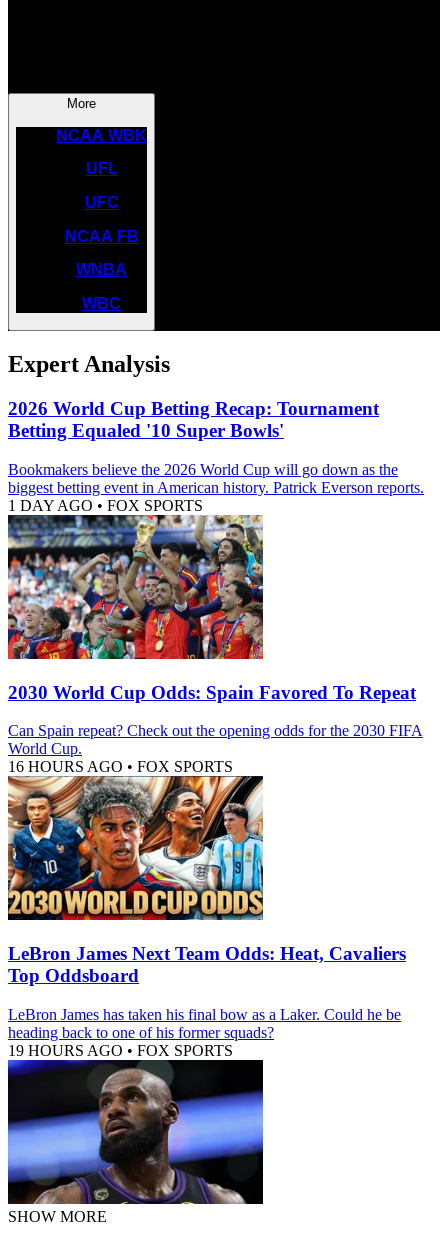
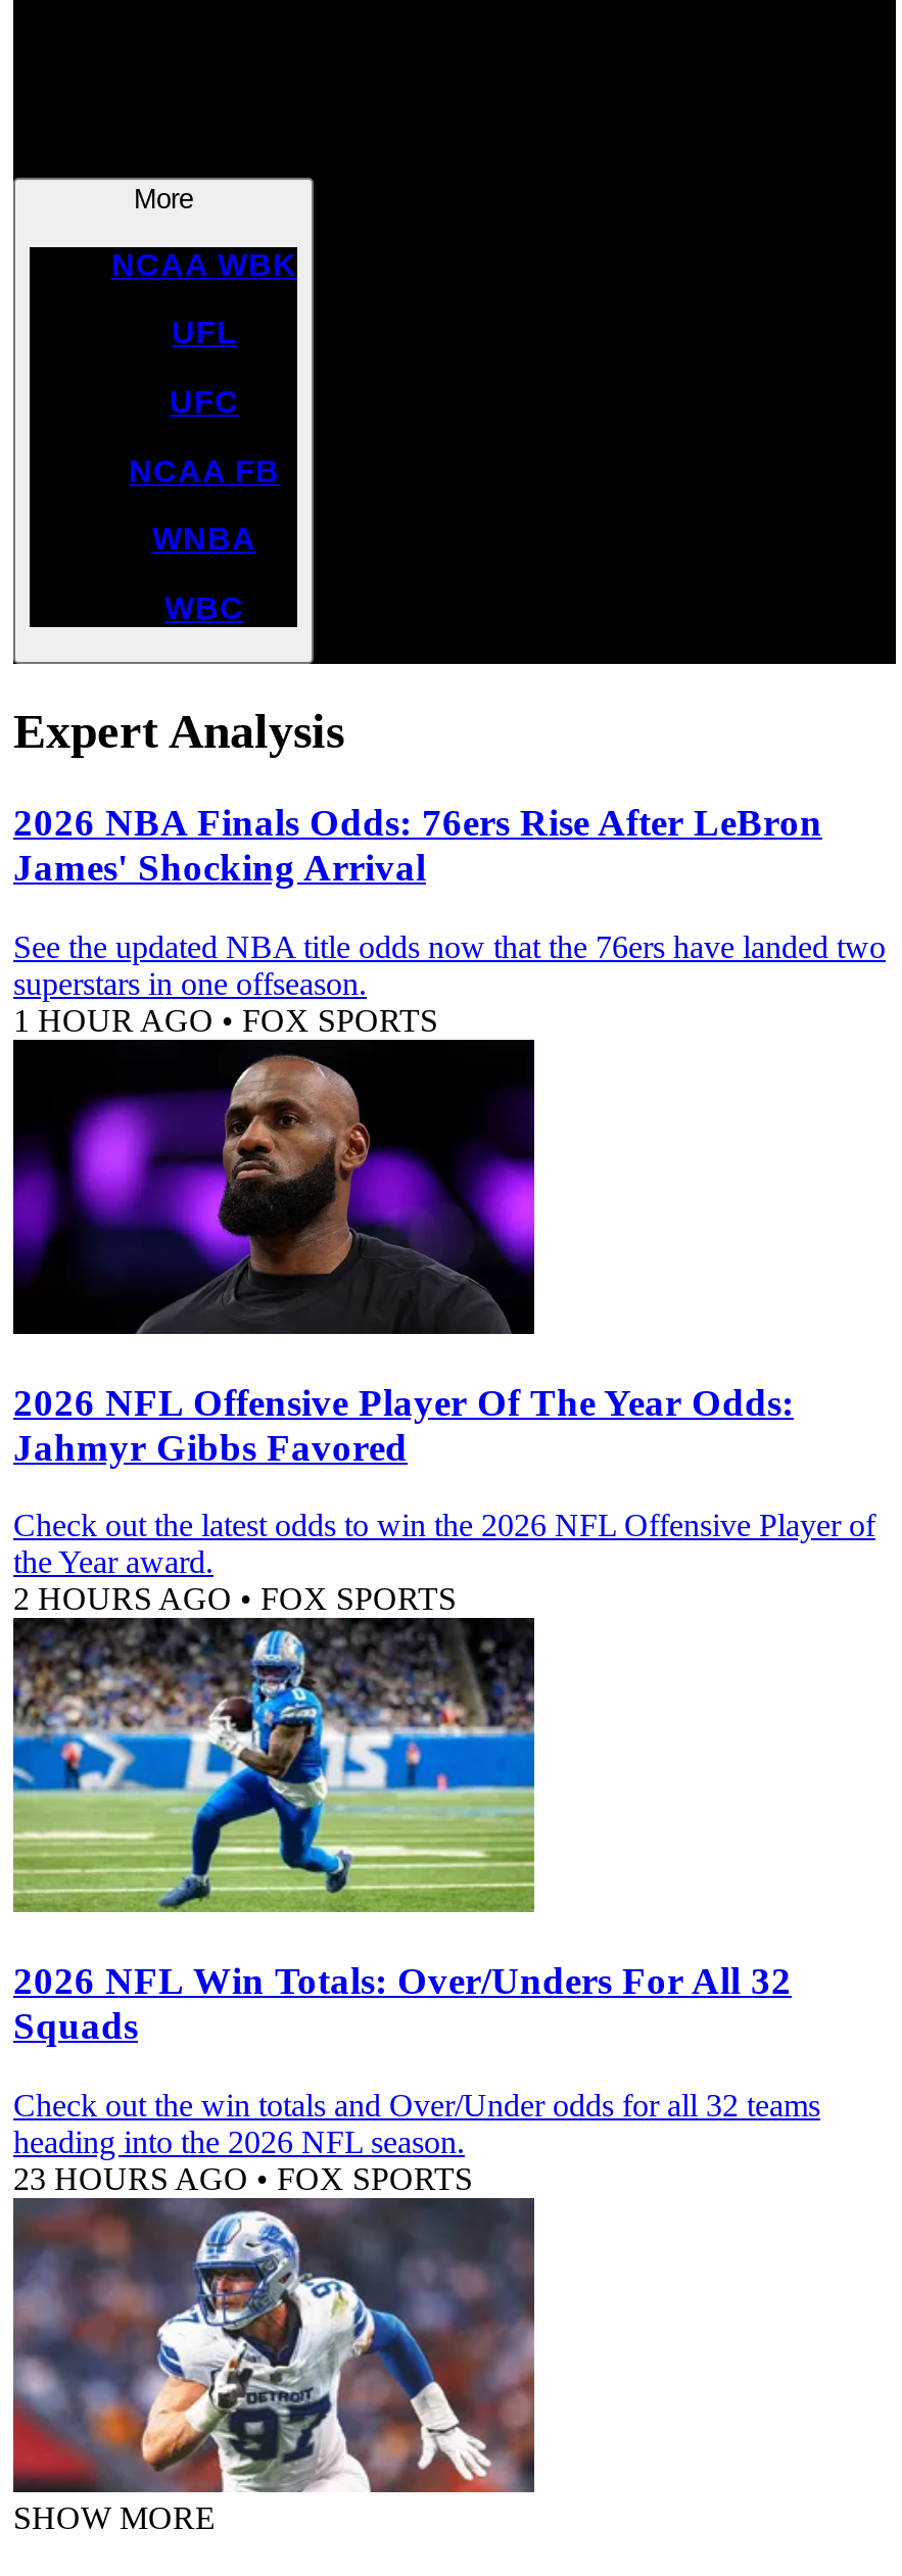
- 2026 World Cup Betting Recap: Tournament
- Betting Equaled '10 Super Bowls'
+ 2026 NBA Finals Odds: 76ers Rise After LeBron
+ James' Shocking Arrival

- Bookmakers believe the 2026 World Cup will go down as the
- biggest betting event in American history. Patrick Everson reports.
- 1 DAY AGO • FOX SPORTS
+ See the updated NBA title odds now that the 76ers have landed two
+ superstars in one offseason.
+ 1 HOUR AGO • FOX SPORTS

- [image]
- 2030 World Cup Odds: Spain Favored To Repeat
+ [image]
+ 2026 NFL Offensive Player Of The Year Odds:
+ Jahmyr Gibbs Favored

- Can Spain repeat? Check out the opening odds for the 2030 FIFA
- World Cup.
- 16 HOURS AGO • FOX SPORTS
+ Check out the latest odds to win the 2026 NFL Offensive Player of
+ the Year award.
+ 2 HOURS AGO • FOX SPORTS

- [image]
- LeBron James Next Team Odds: Heat, Cavaliers
- Top Oddsboard
+ [image]
+ 2026 NFL Win Totals: Over/Unders For All 32
+ Squads

- LeBron James has taken his final bow as a Laker. Could he be
- heading back to one of his former squads?
- 19 HOURS AGO • FOX SPORTS
+ Check out the win totals and Over/Under odds for all 32 teams
+ heading into the 2026 NFL season.
+ 23 HOURS AGO • FOX SPORTS

- [image]
+ [image]
